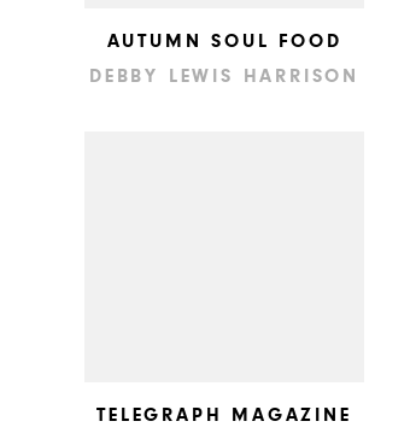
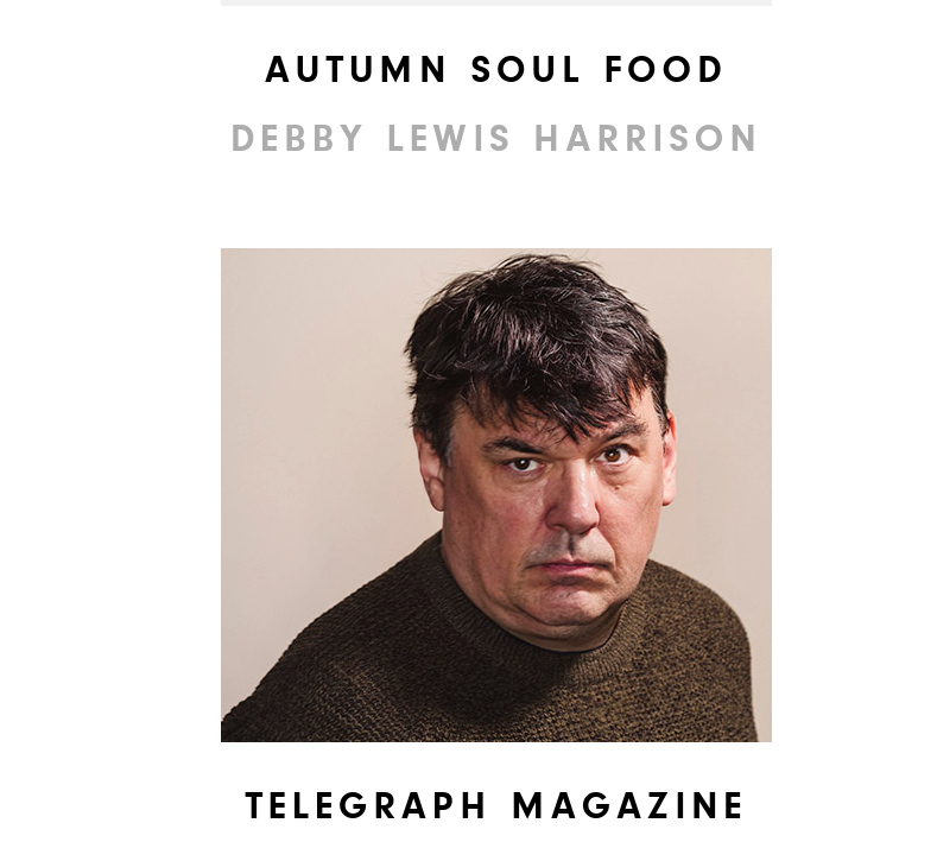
+ [image]
